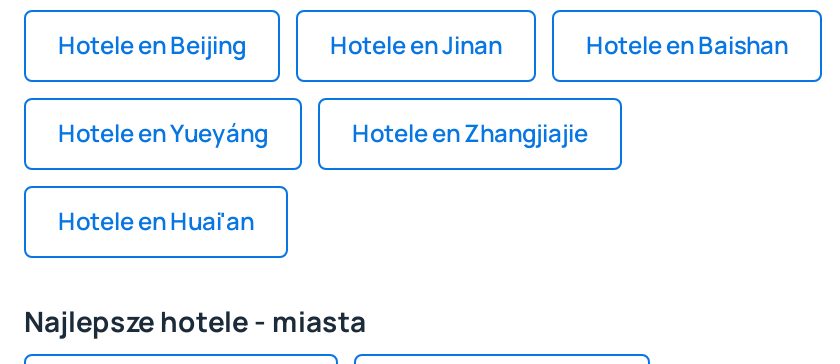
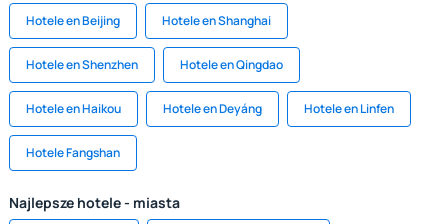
- Hotele en Jinan
- Hotele en Baishan
- Hotele en Yueyáng
- Hotele en Zhangjiajie
- Hotele en Huai'an
+ Hotele en Shanghai
+ Hotele en Shenzhen
+ Hotele en Qingdao
+ Hotele en Haikou
+ Hotele en Deyáng
+ Hotele en Linfen
+ Hotele Fangshan
